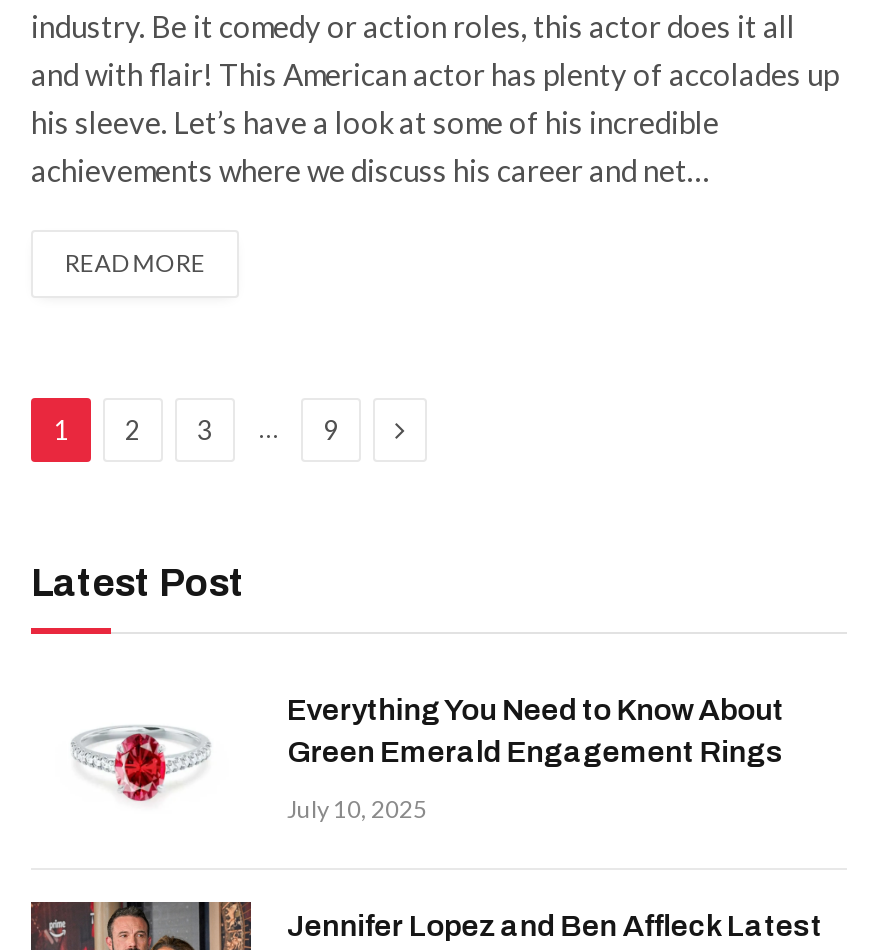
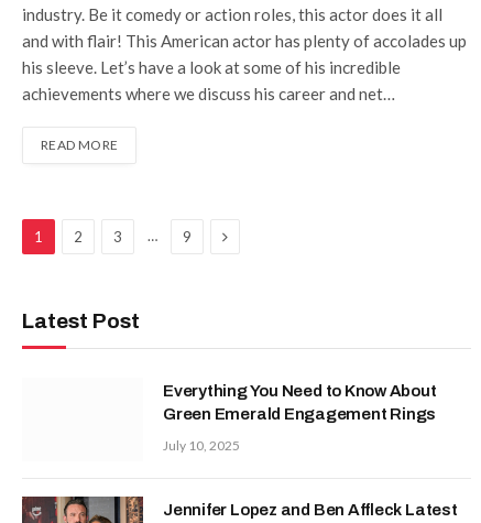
- [image]
